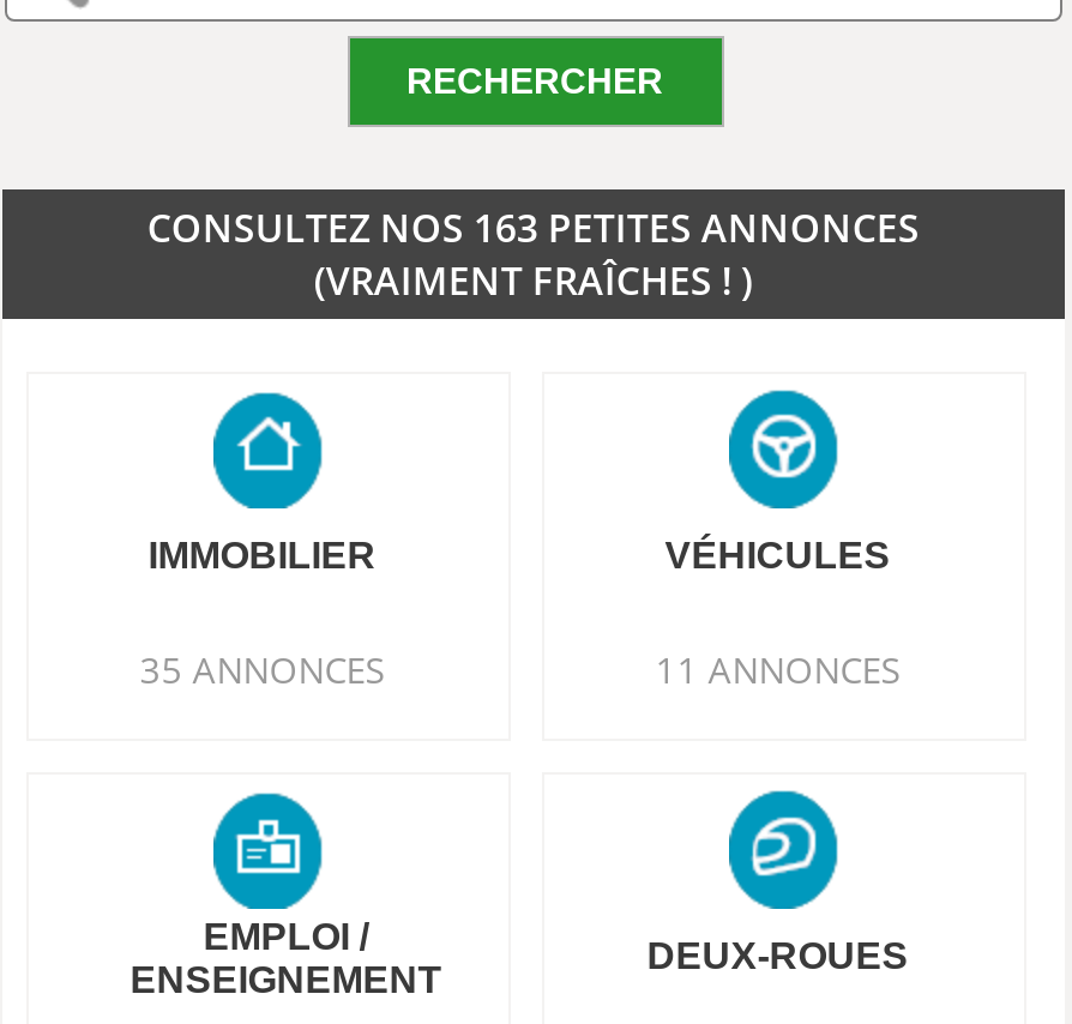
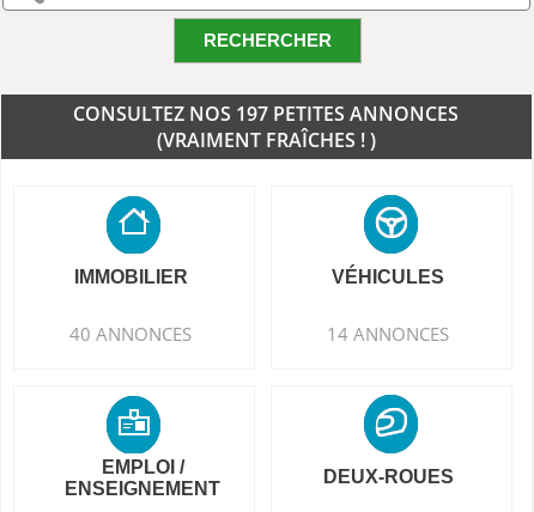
- CONSULTEZ NOS 163 PETITES ANNONCES
+ CONSULTEZ NOS 197 PETITES ANNONCES

- 35 ANNONCES
+ 40 ANNONCES

- 11 ANNONCES
+ 14 ANNONCES
